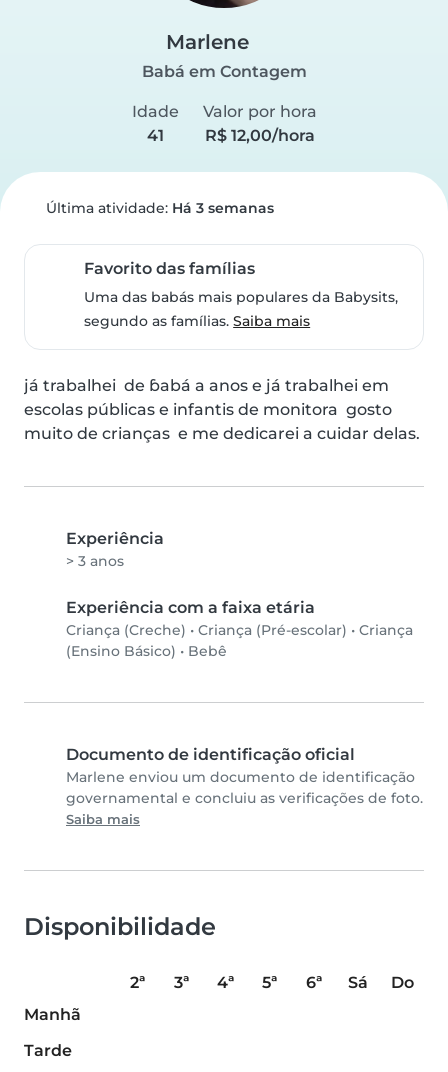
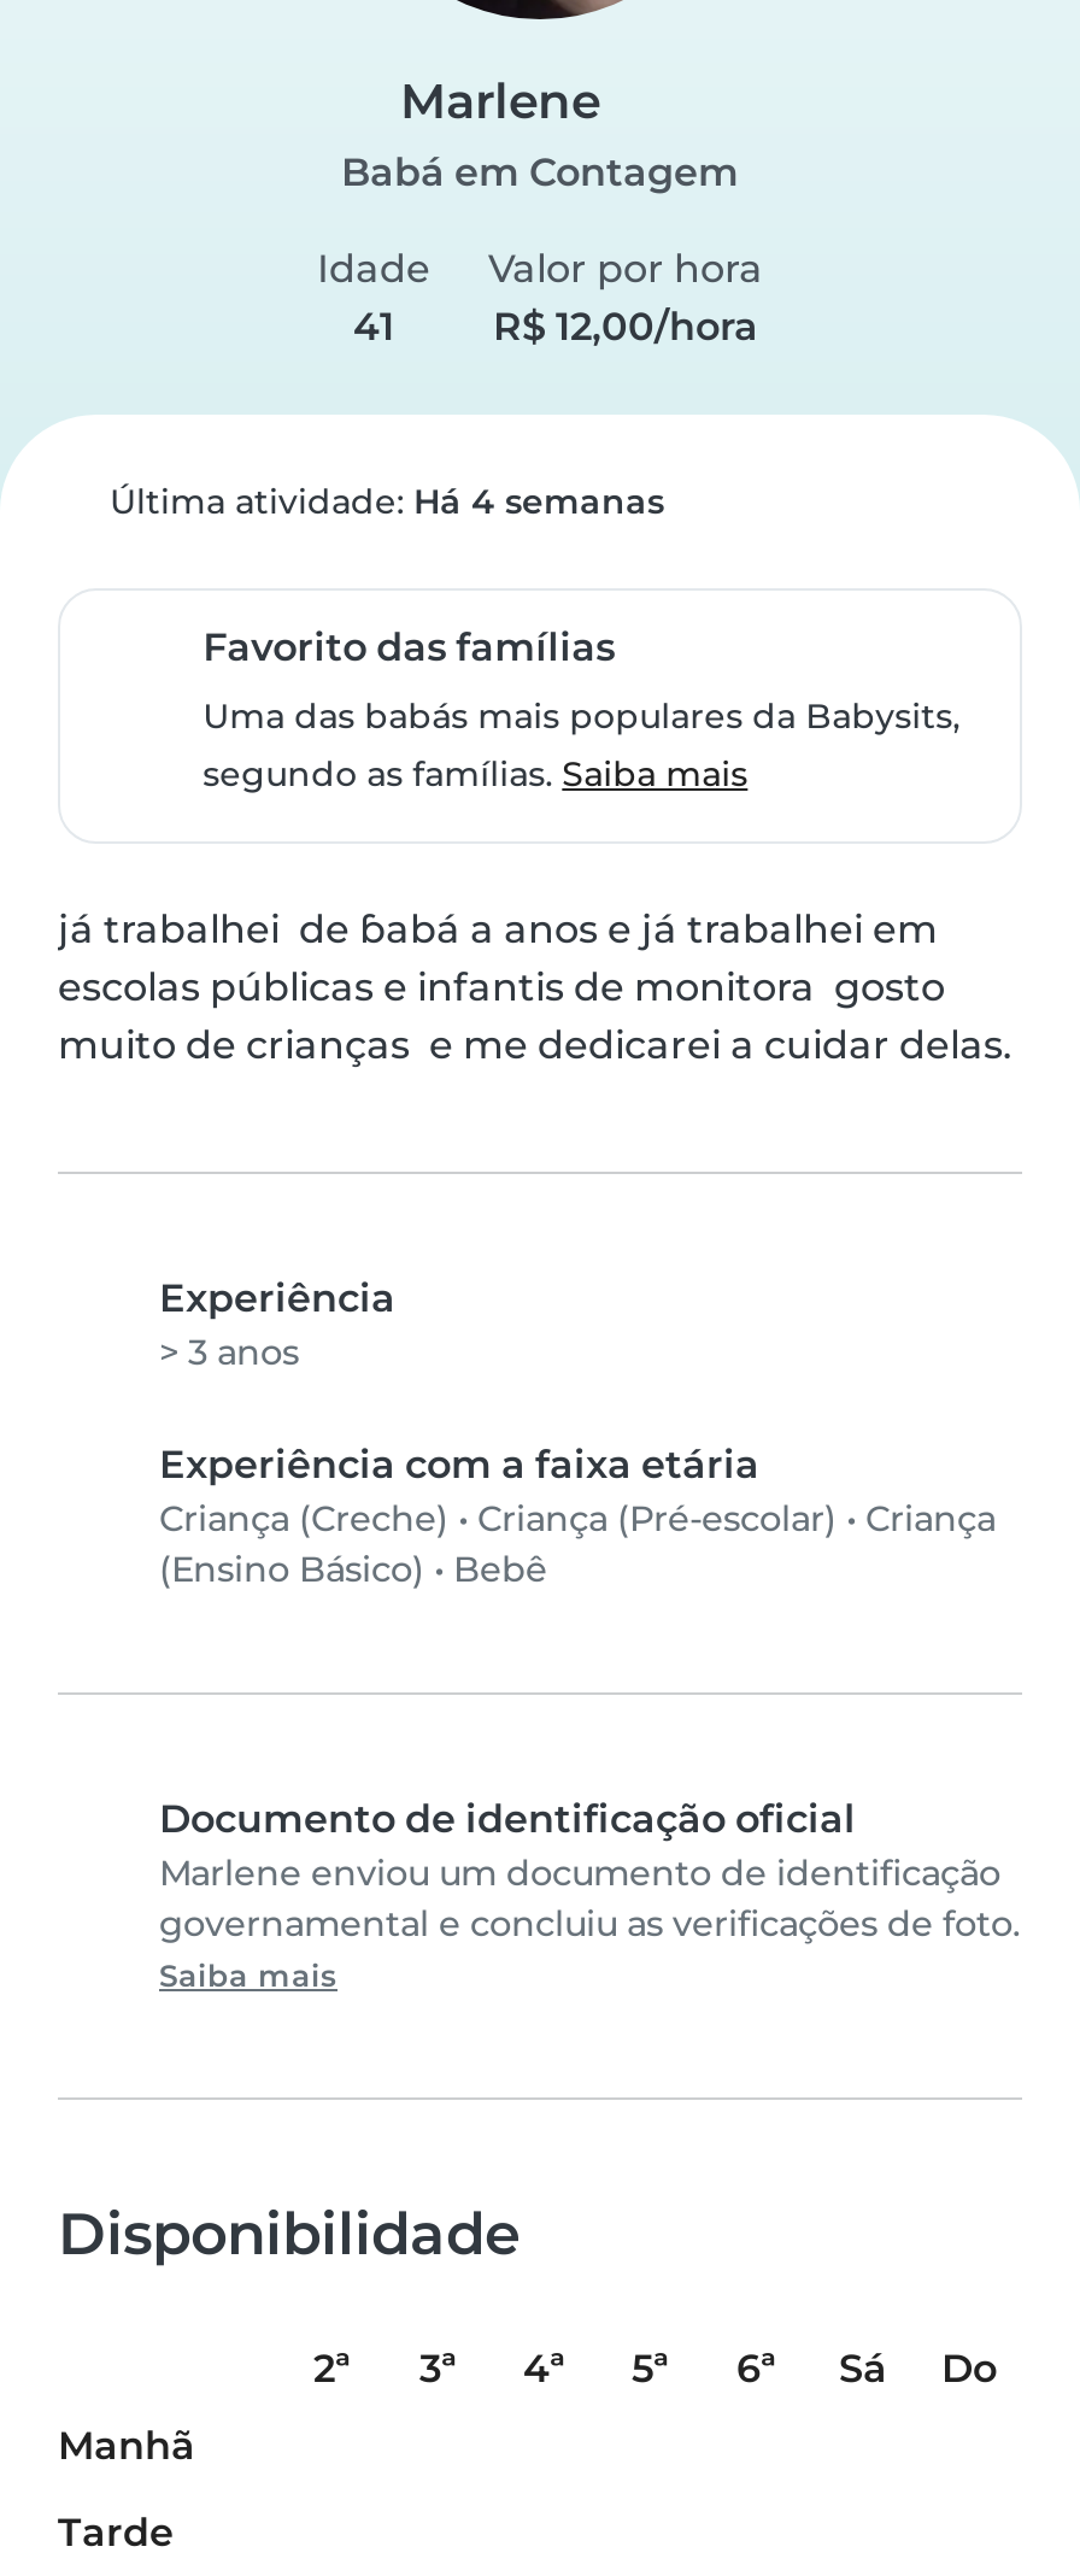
- Última atividade: Há 3 semanas
+ Última atividade: Há 4 semanas
